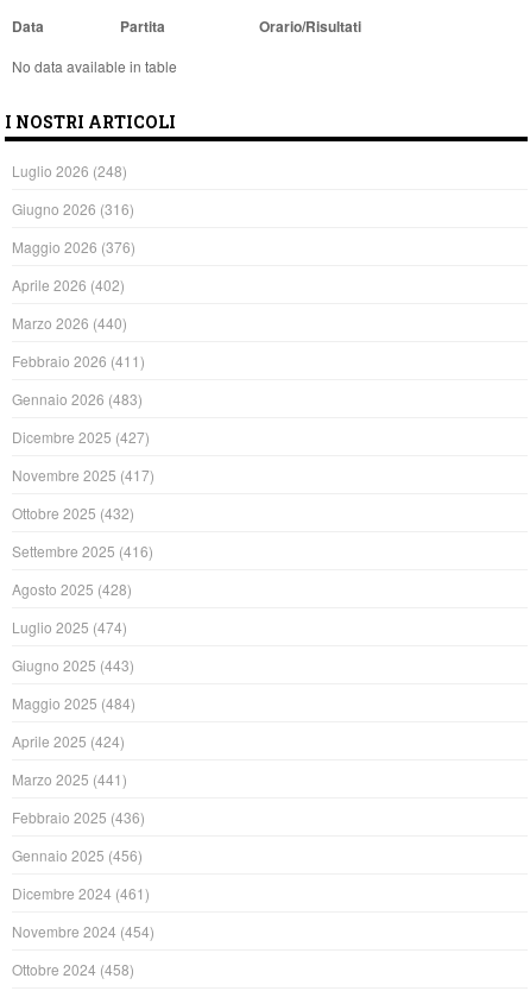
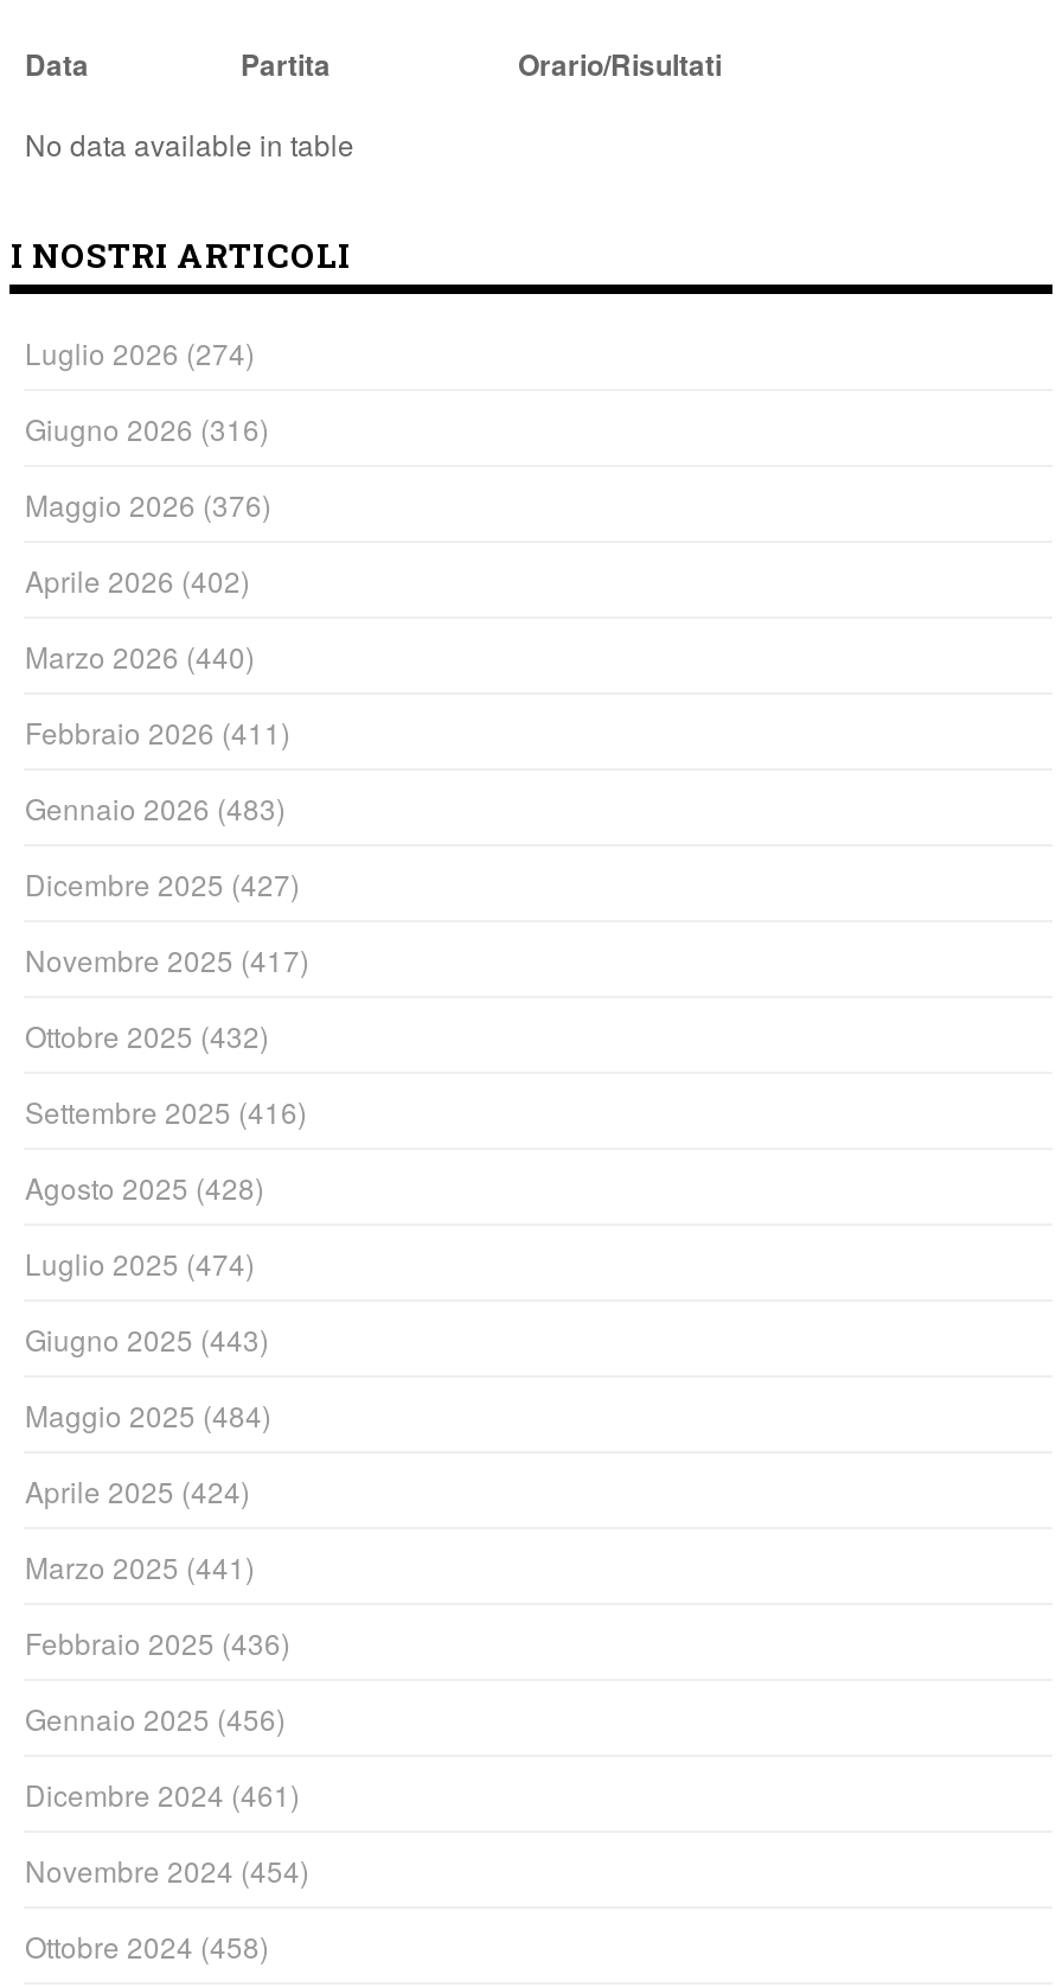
- Luglio 2026 (248)
+ Luglio 2026 (274)
